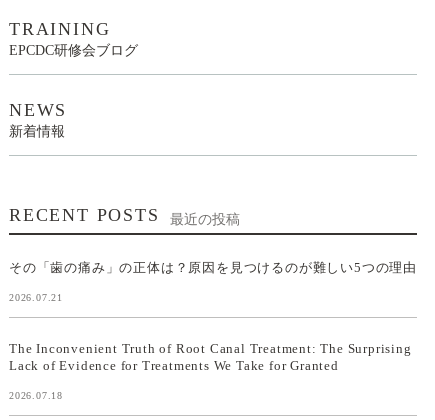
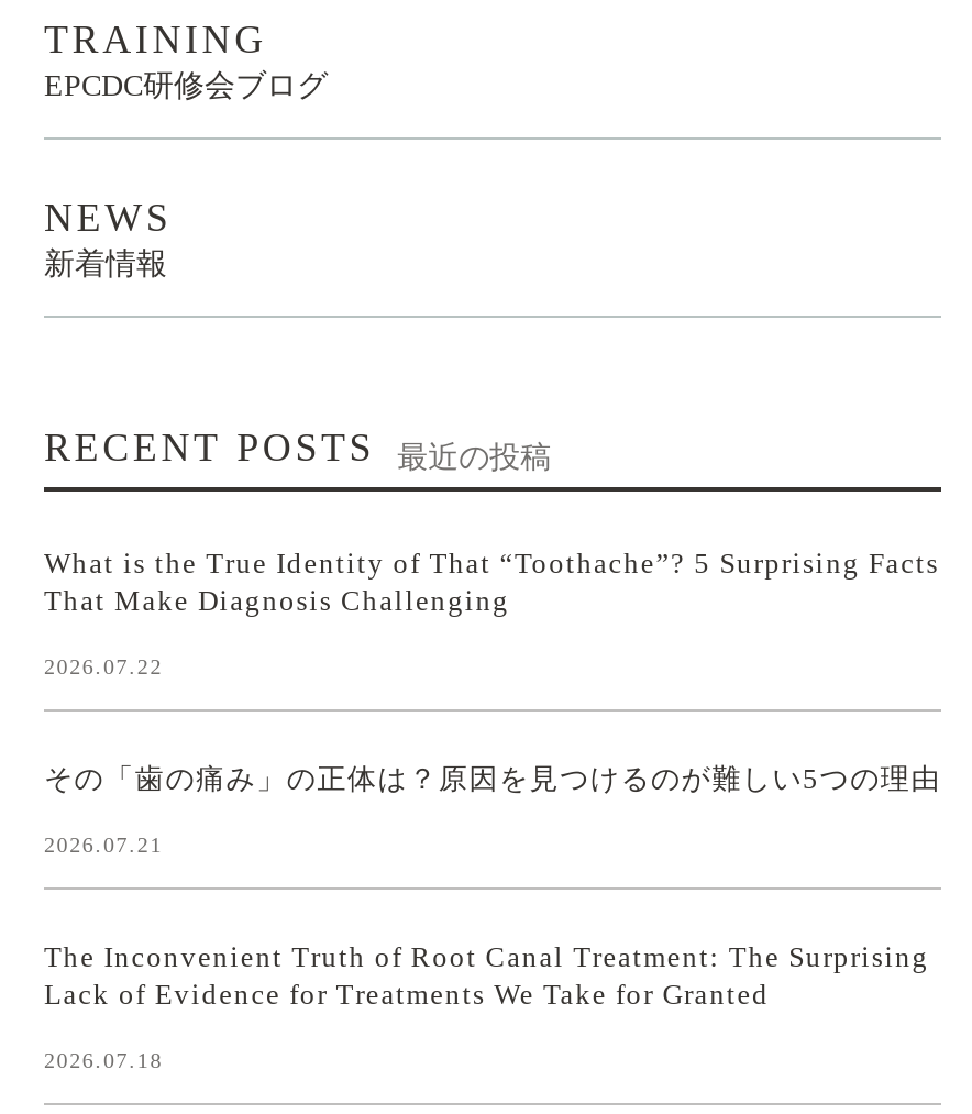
+ What is the True Identity of That “Toothache”? 5 Surprising Facts
+ That Make Diagnosis Challenging
+ 2026.07.22
